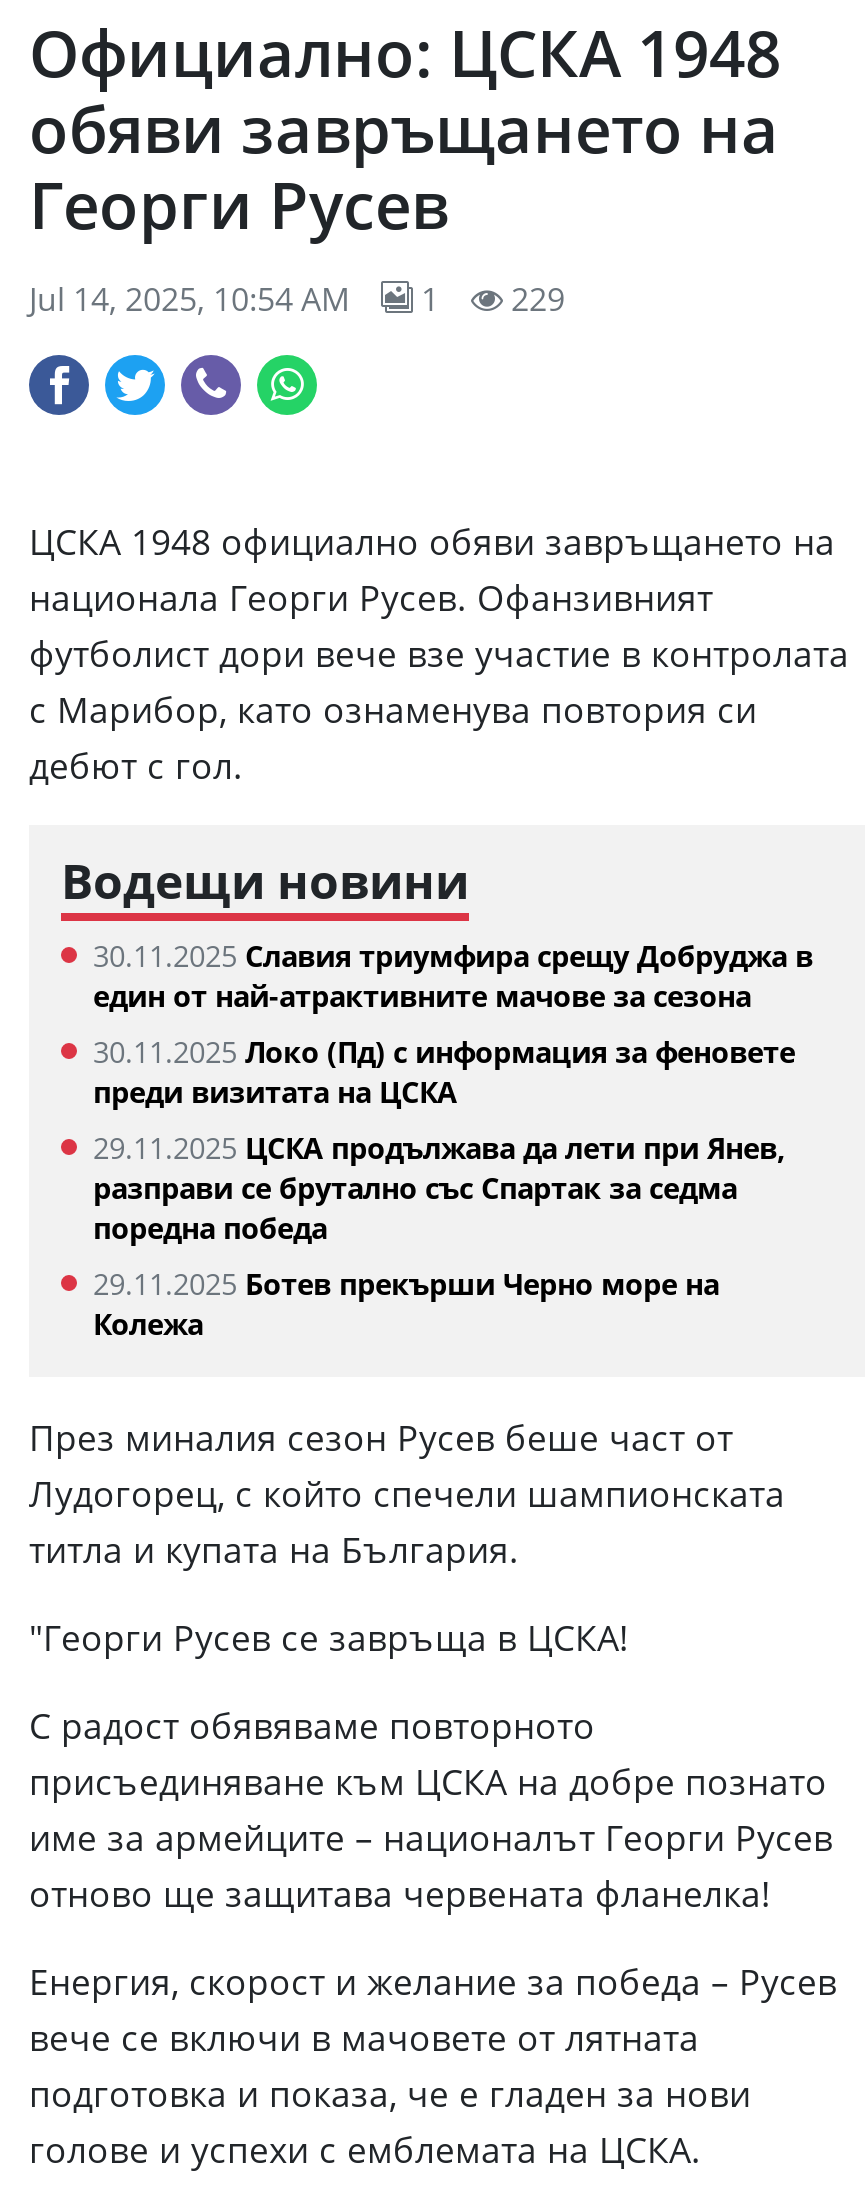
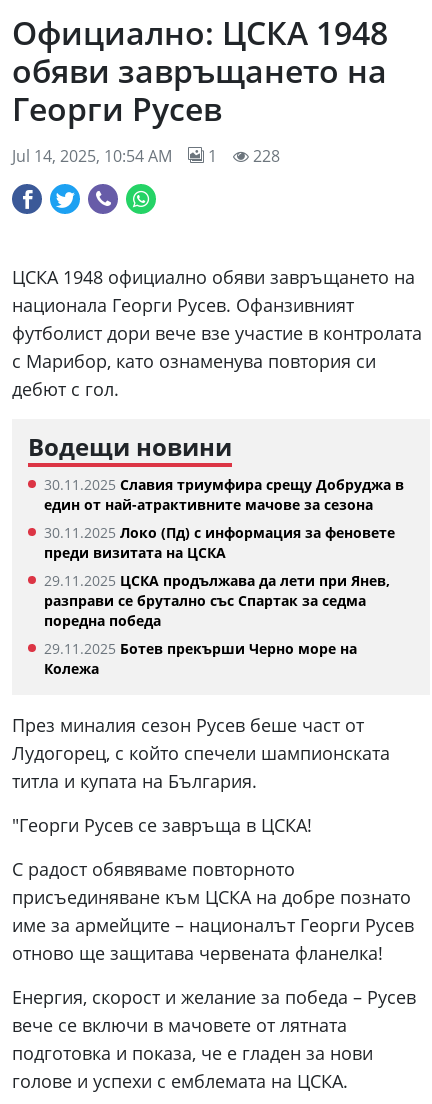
- Jul 14, 2025, 10:54 AM 1 229
+ Jul 14, 2025, 10:54 AM 1 228
